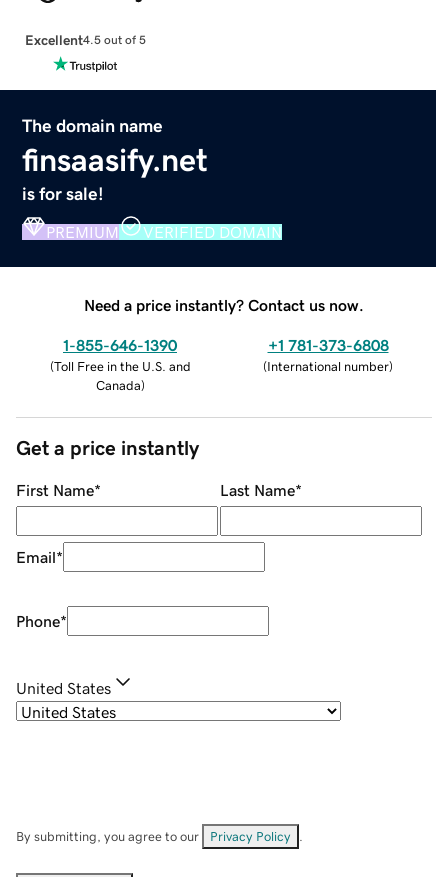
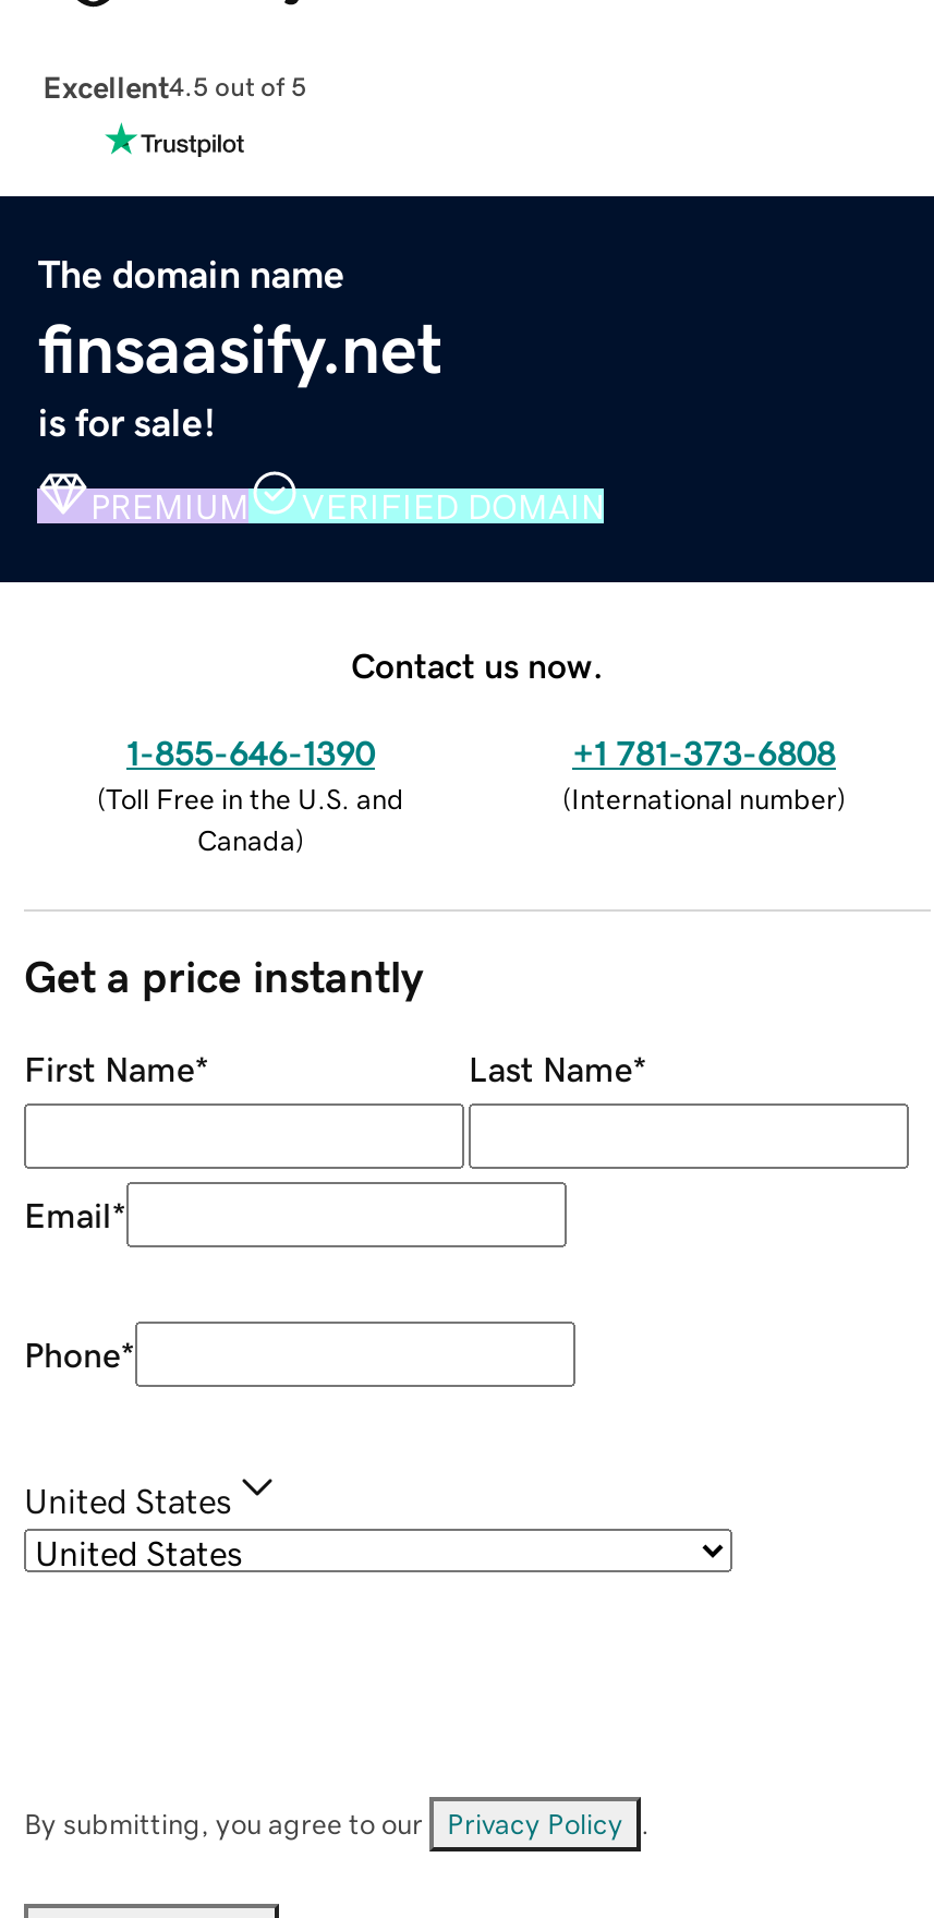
- Need a price instantly? Contact us now.
+ Contact us now.
